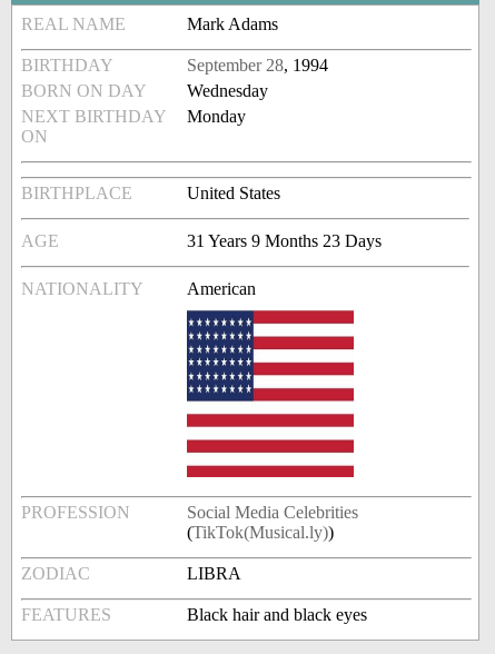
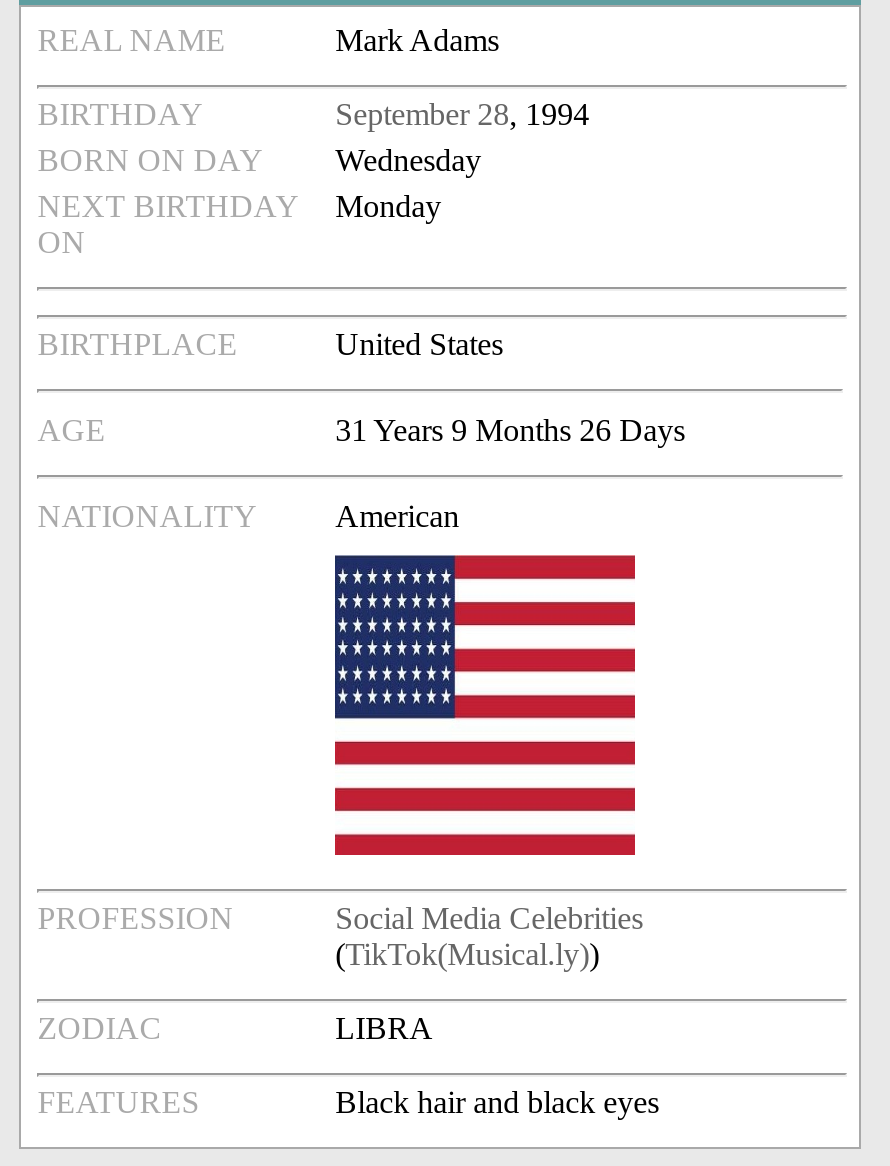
- 31 Years 9 Months 23 Days
+ 31 Years 9 Months 26 Days
